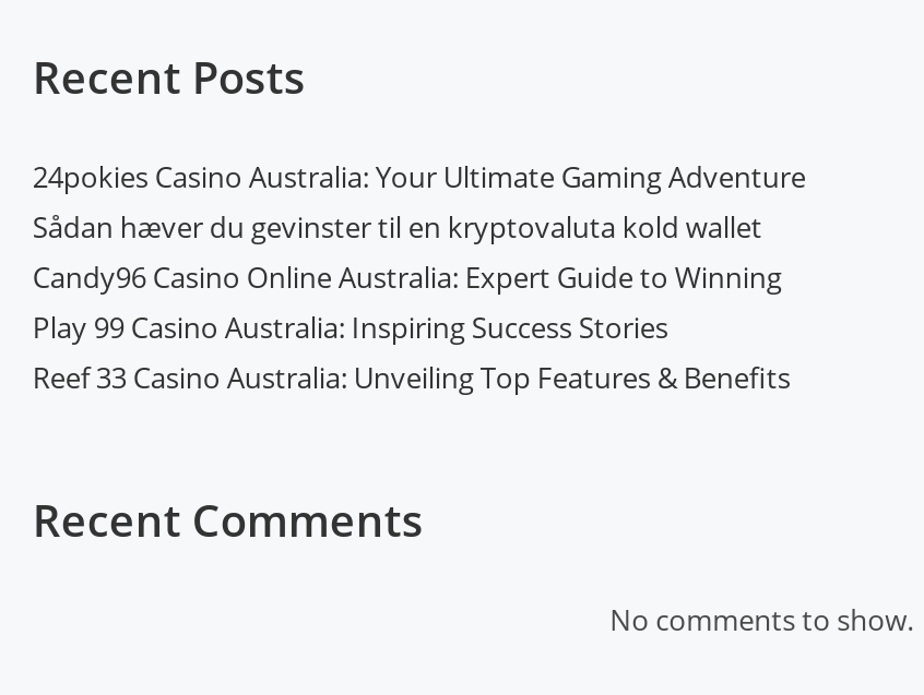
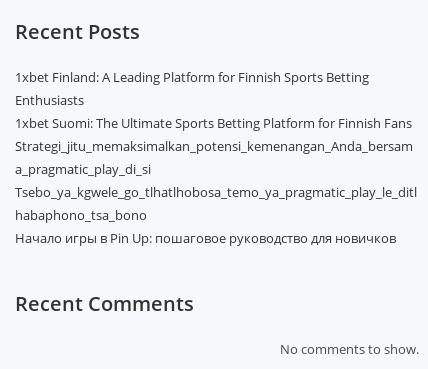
- 24pokies Casino Australia: Your Ultimate Gaming Adventure
- Sådan hæver du gevinster til en kryptovaluta kold wallet
- Candy96 Casino Online Australia: Expert Guide to Winning
- Play 99 Casino Australia: Inspiring Success Stories
- Reef 33 Casino Australia: Unveiling Top Features & Benefits
+ 1xbet Finland: A Leading Platform for Finnish Sports Betting
+ Enthusiasts
+ 1xbet Suomi: The Ultimate Sports Betting Platform for Finnish Fans
+ Strategi_jitu_memaksimalkan_potensi_kemenangan_Anda_bersam
+ a_pragmatic_play_di_si
+ Tsebo_ya_kgwele_go_tlhatlhobosa_temo_ya_pragmatic_play_le_ditl
+ habaphono_tsa_bono
+ Начало игры в Pin Up: пошаговое руководство для новичков
